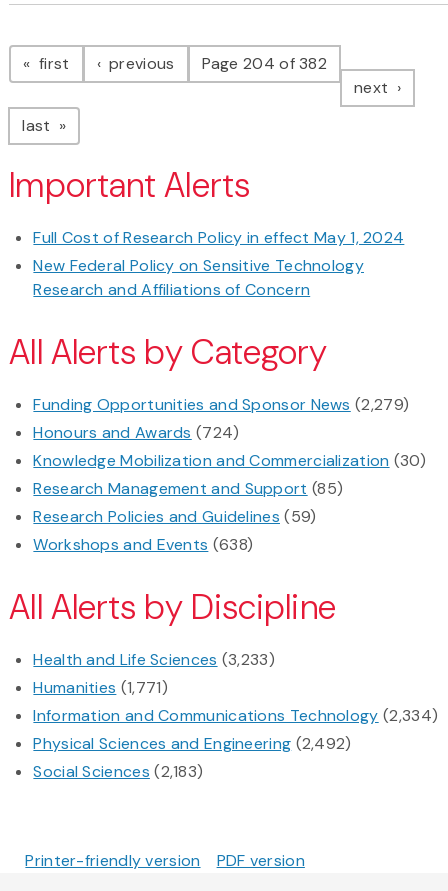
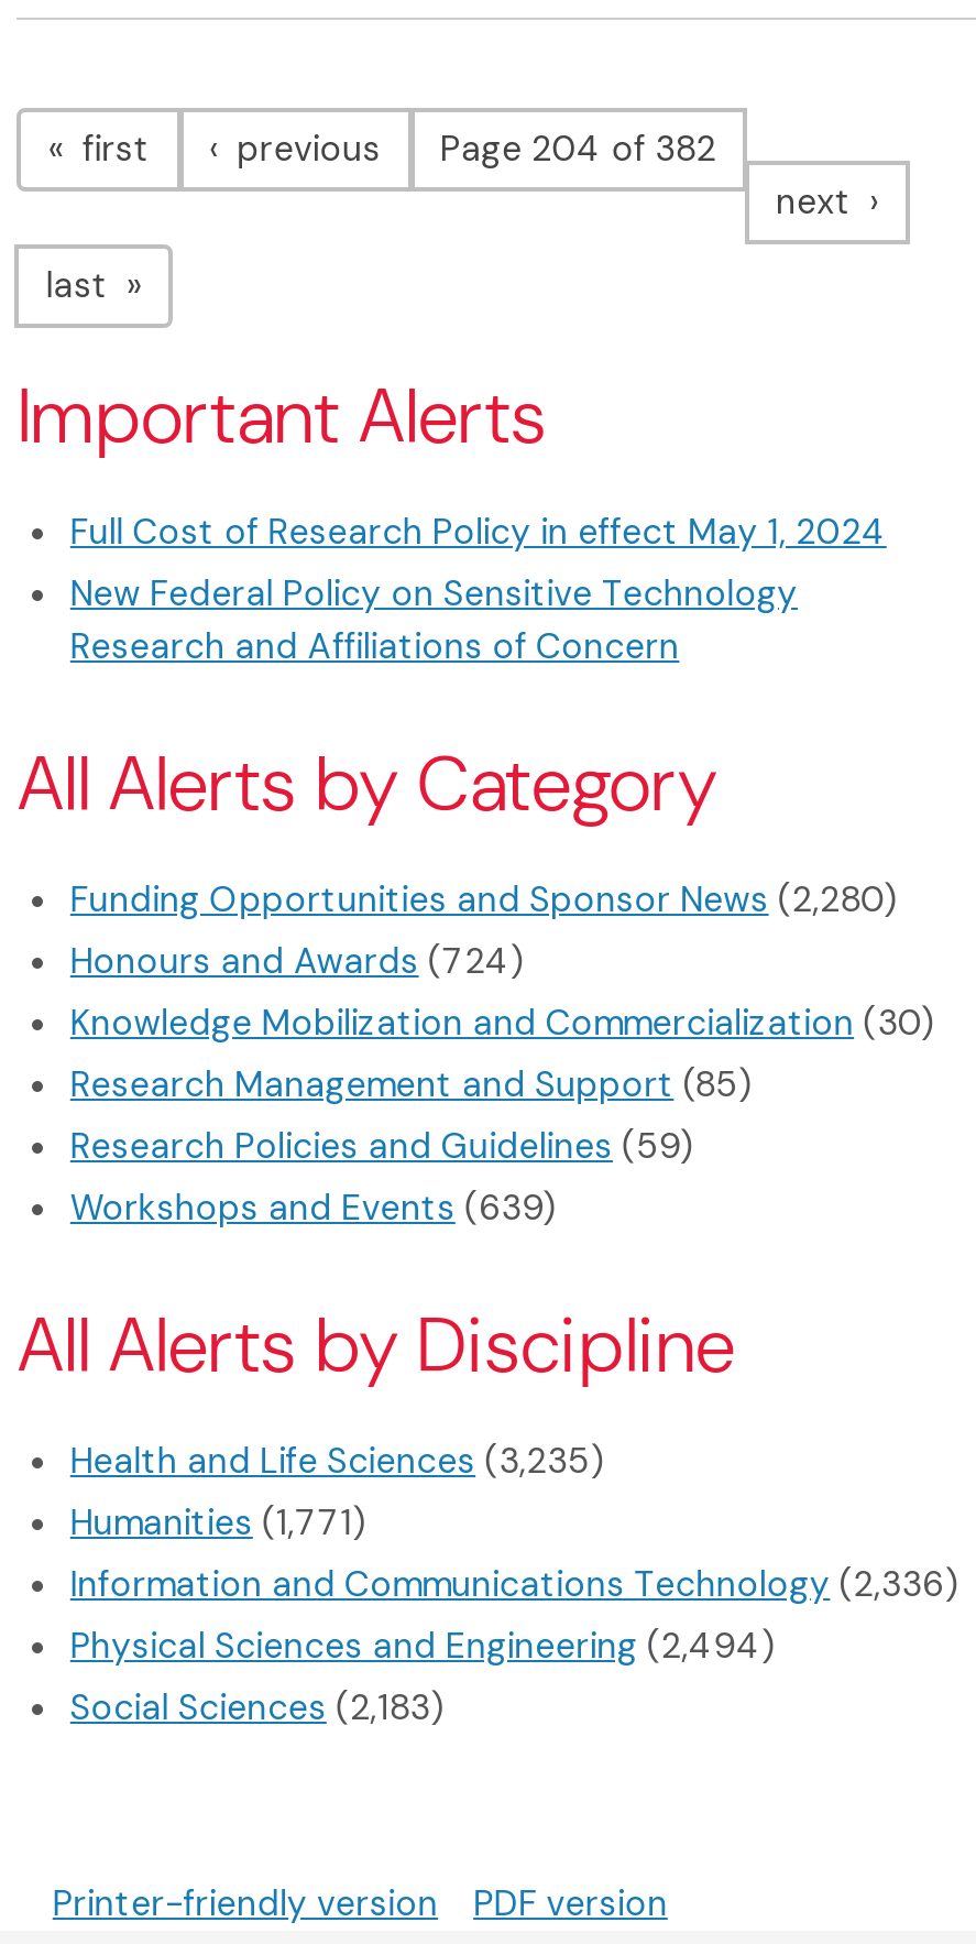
- Funding Opportunities and Sponsor News (2,279)
+ Funding Opportunities and Sponsor News (2,280)

- Workshops and Events (638)
+ Workshops and Events (639)

- Health and Life Sciences (3,233)
+ Health and Life Sciences (3,235)

- Information and Communications Technology (2,334)
+ Information and Communications Technology (2,336)

- Physical Sciences and Engineering (2,492)
+ Physical Sciences and Engineering (2,494)
